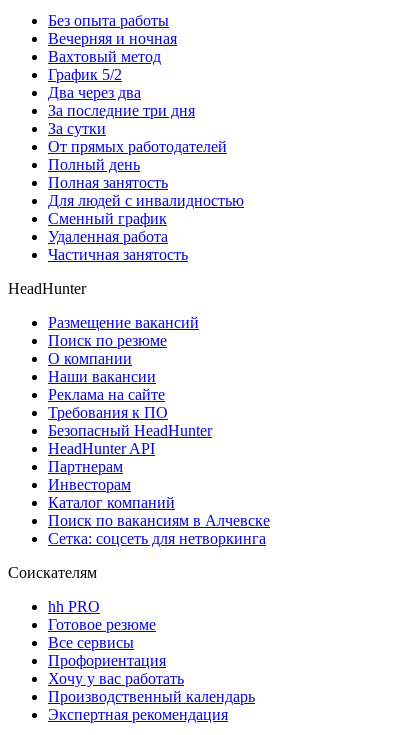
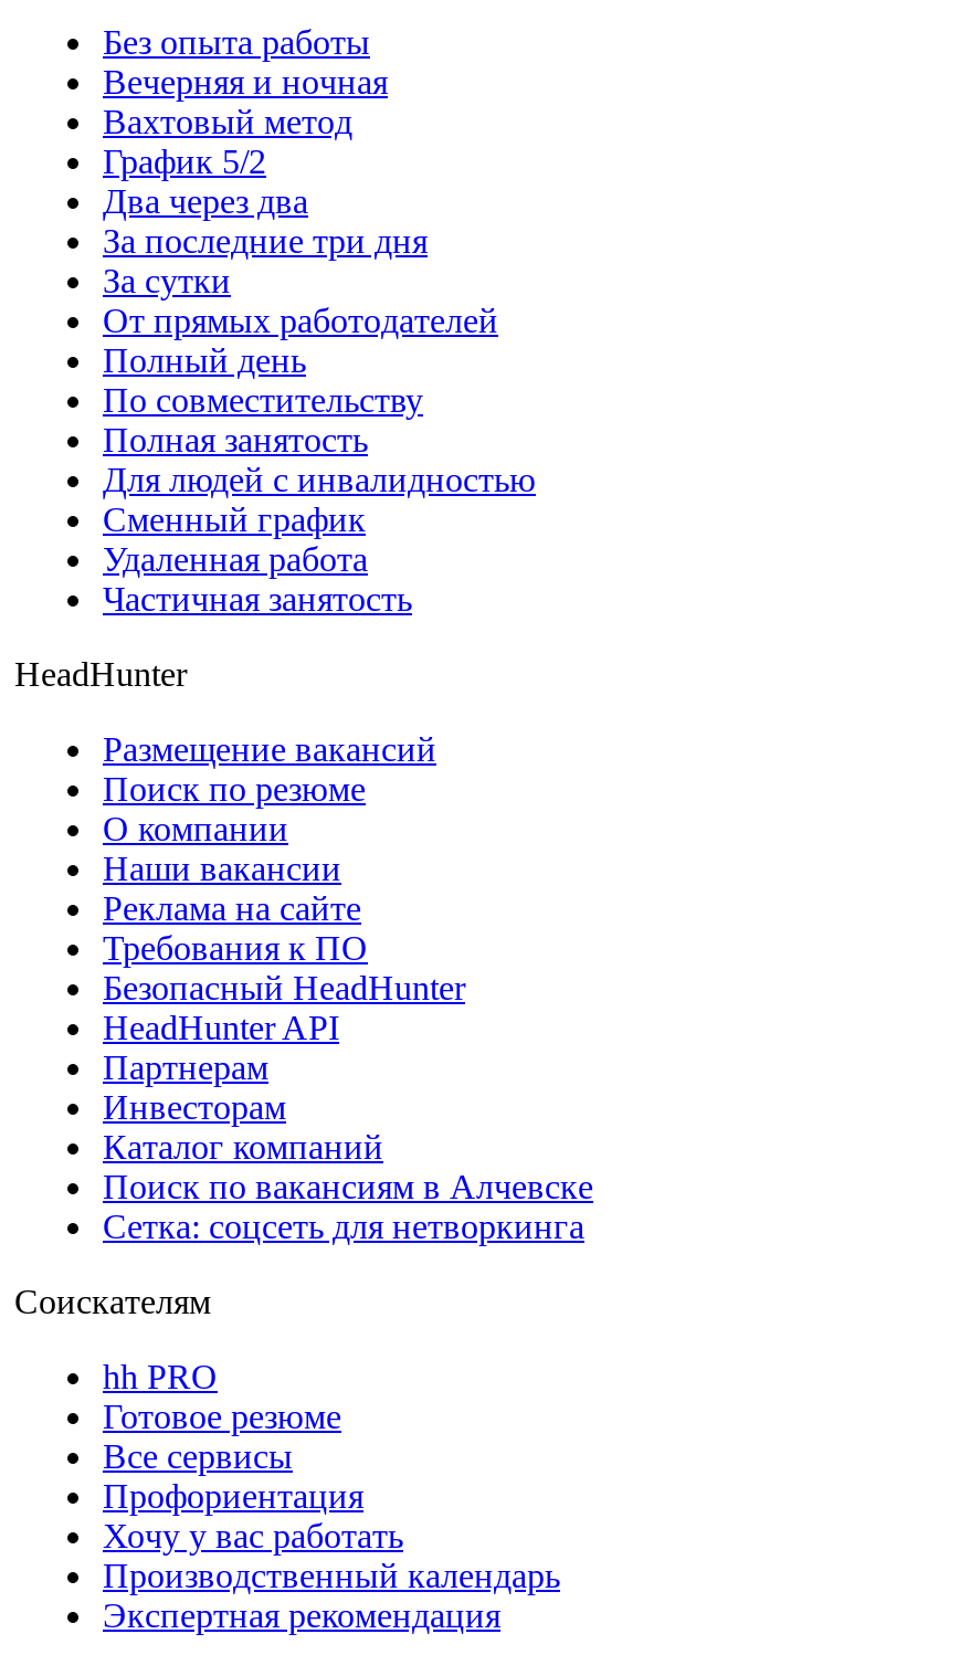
+ По совместительству
